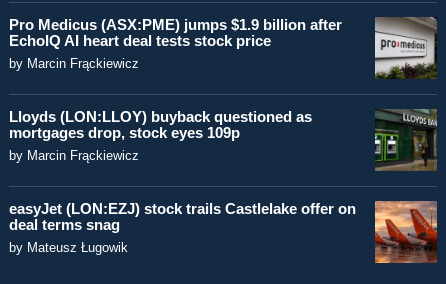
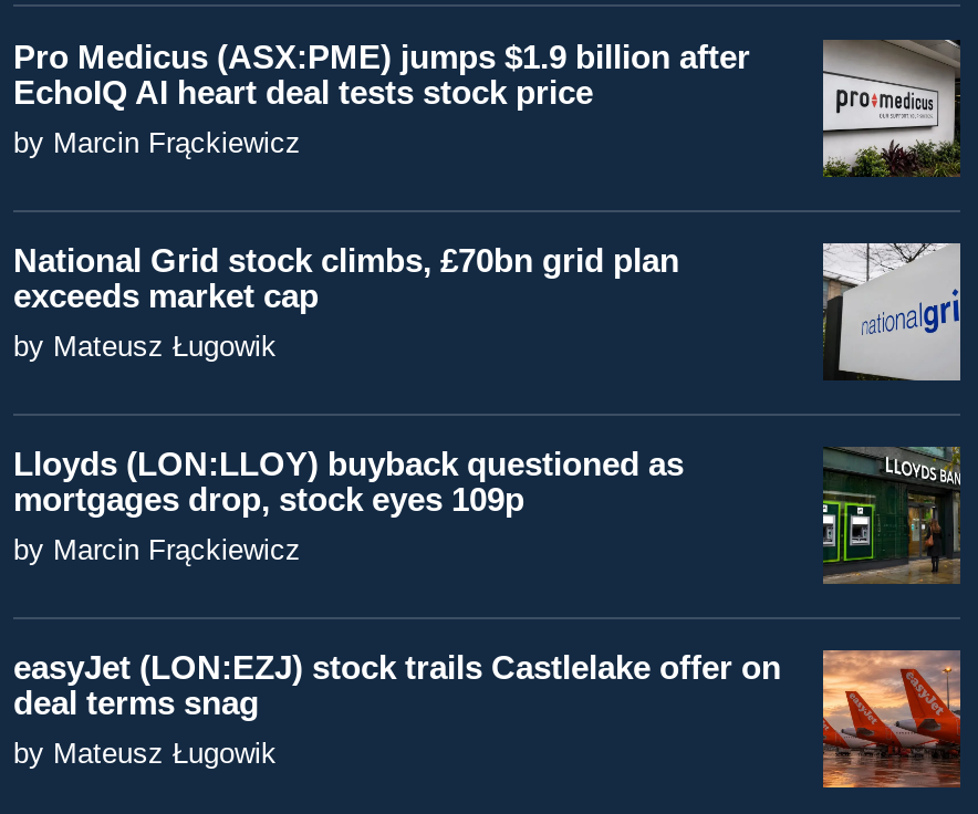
+ National Grid stock climbs, £70bn grid plan
+ exceeds market cap
+ by Mateusz Ługowik

+ [image]
